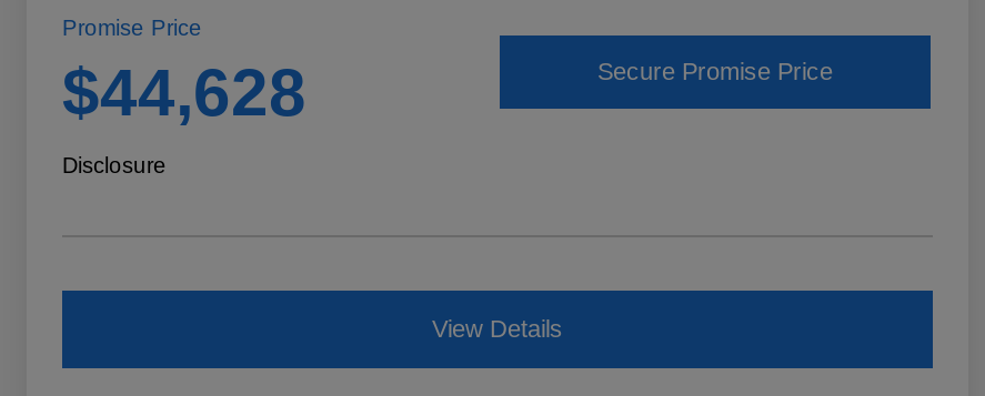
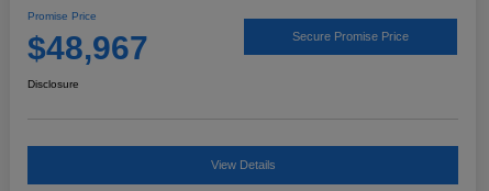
- $44,628
+ $48,967
